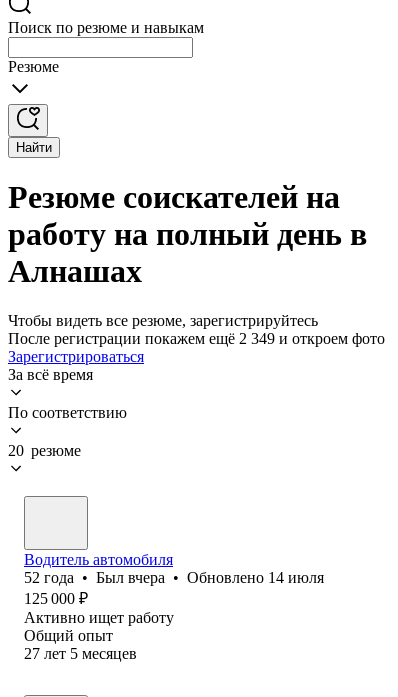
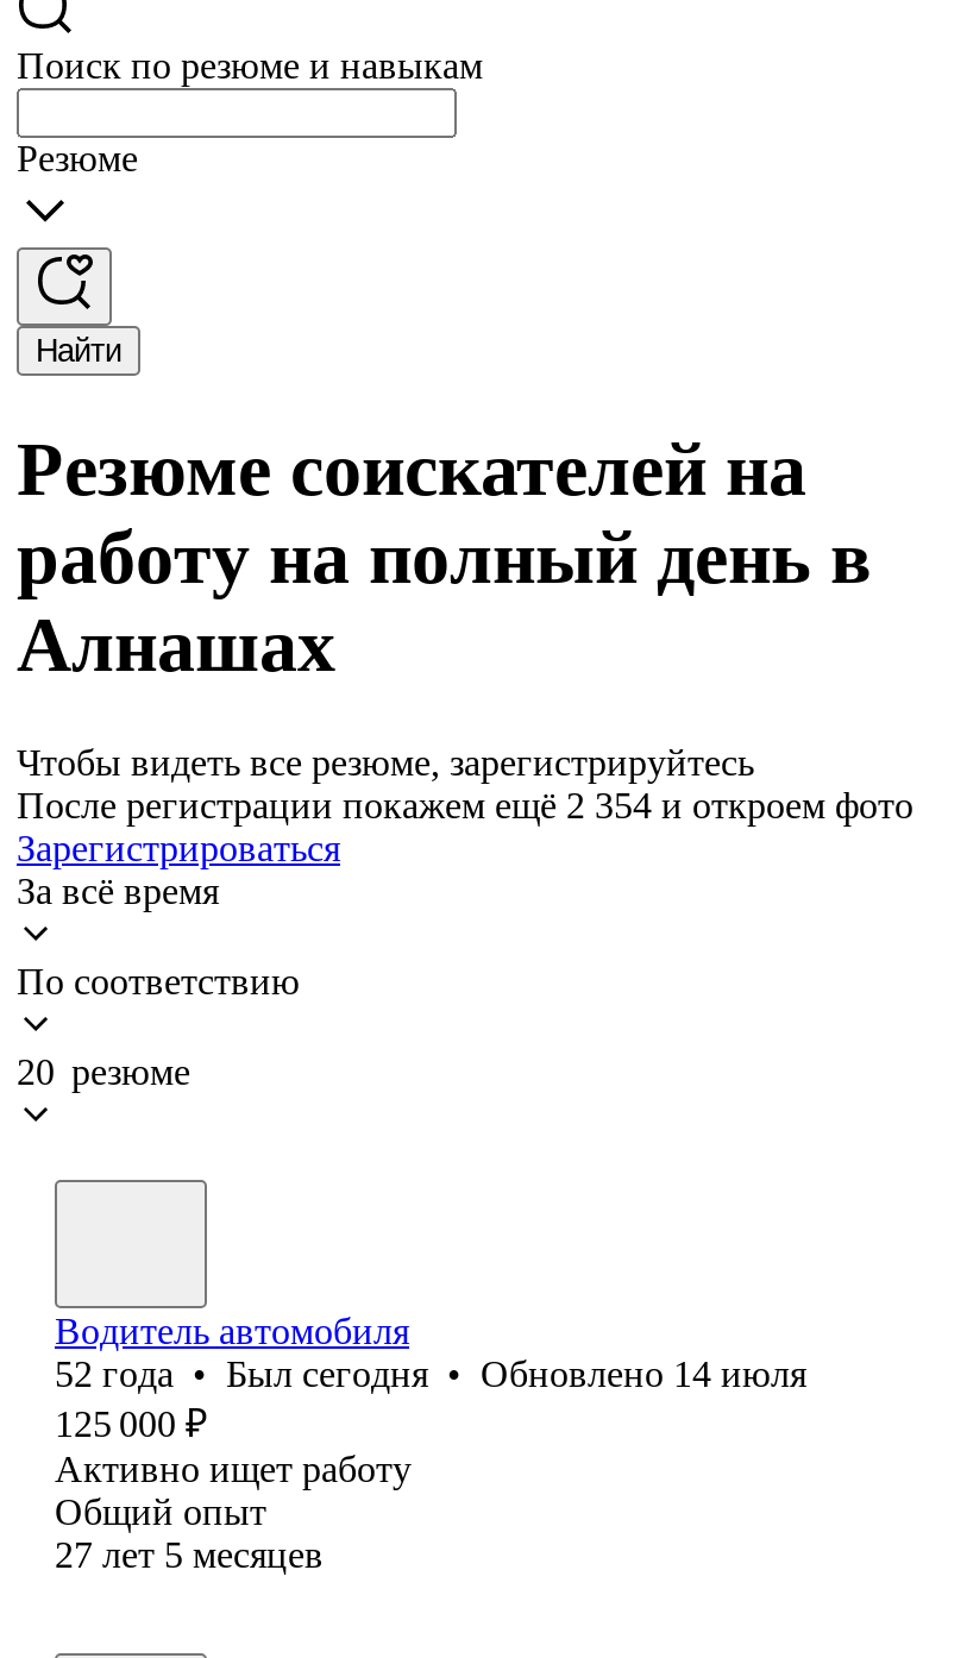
- После регистрации покажем ещё 2 349 и откроем фото
+ После регистрации покажем ещё 2 354 и откроем фото

- 52 года • Был вчера • Обновлено 14 июля
+ 52 года • Был сегодня • Обновлено 14 июля
